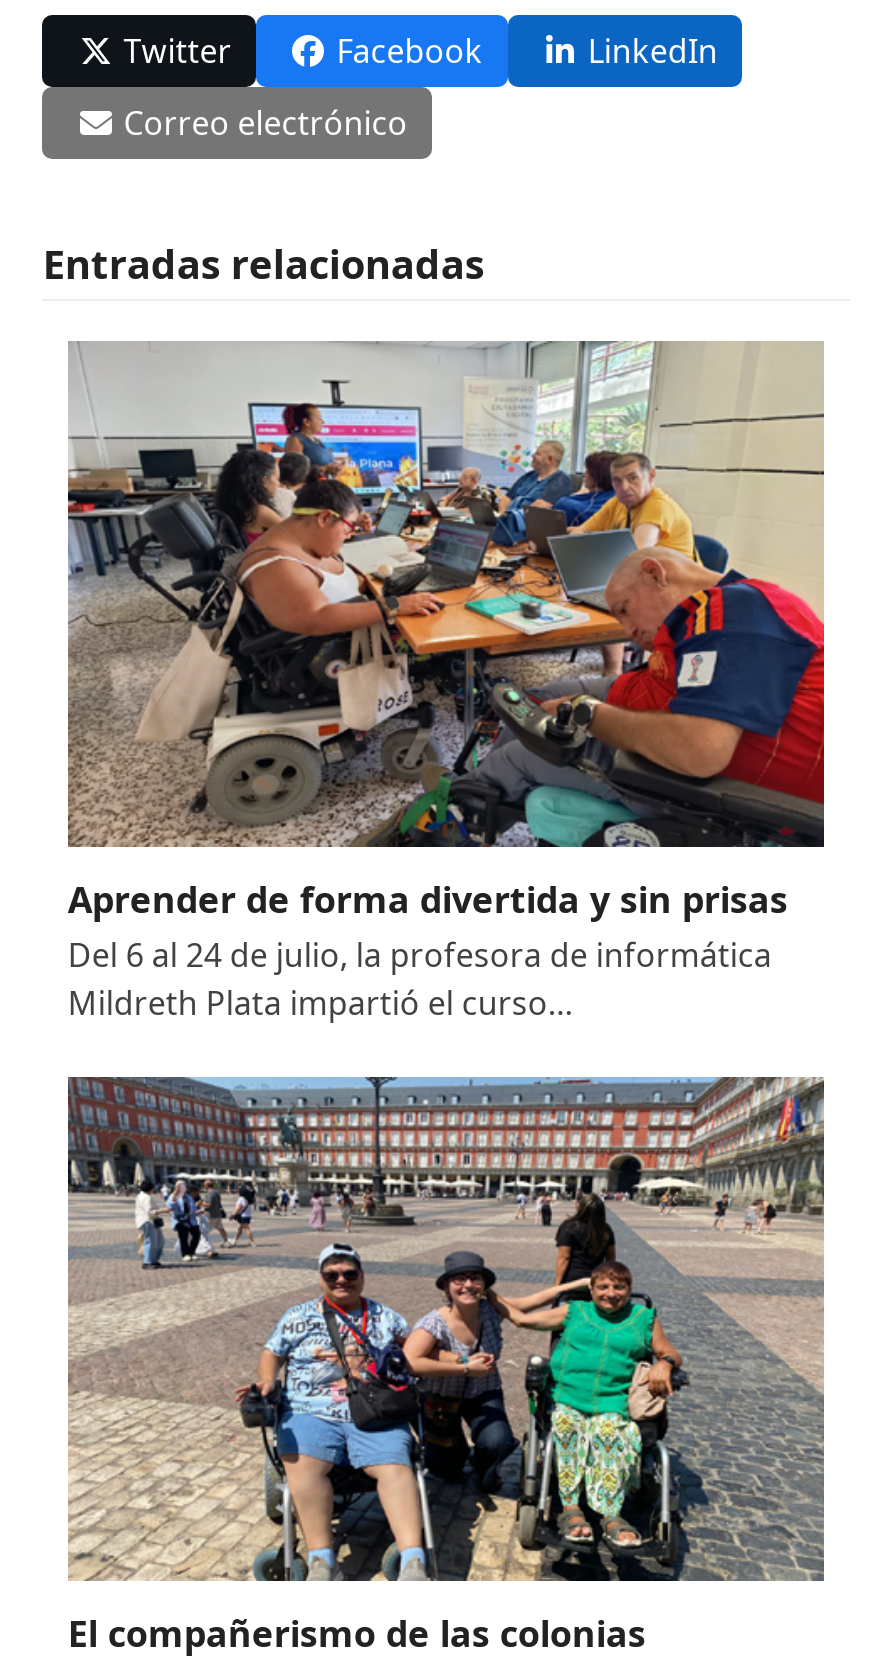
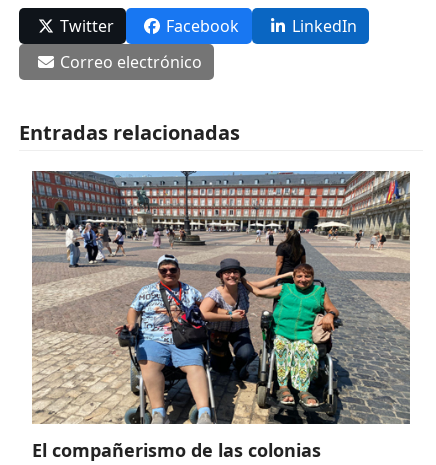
- [image]
- Aprender de forma divertida y sin prisas
- Del 6 al 24 de julio, la profesora de informática
- Mildreth Plata impartió el curso…
